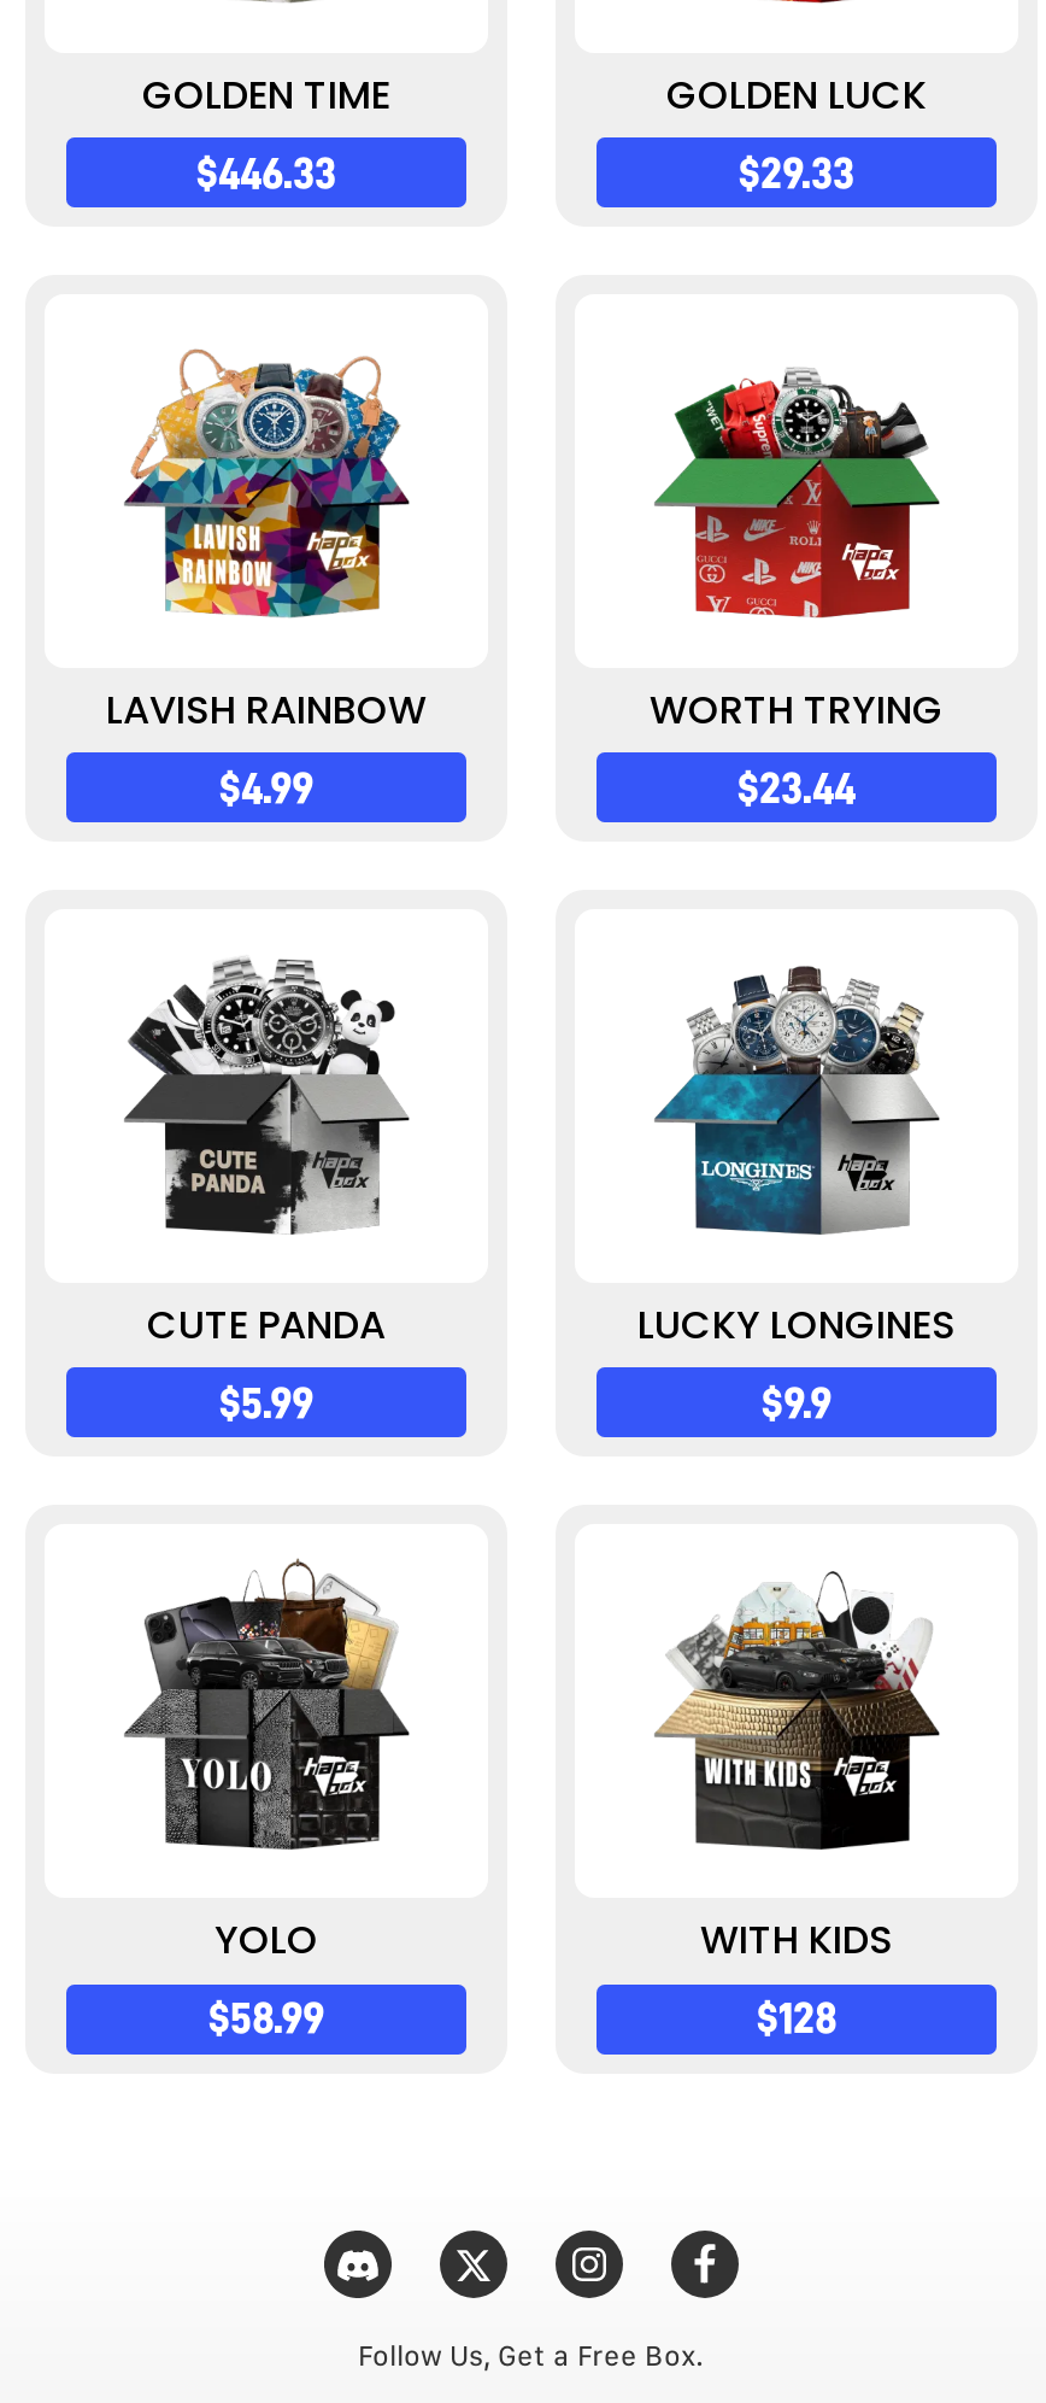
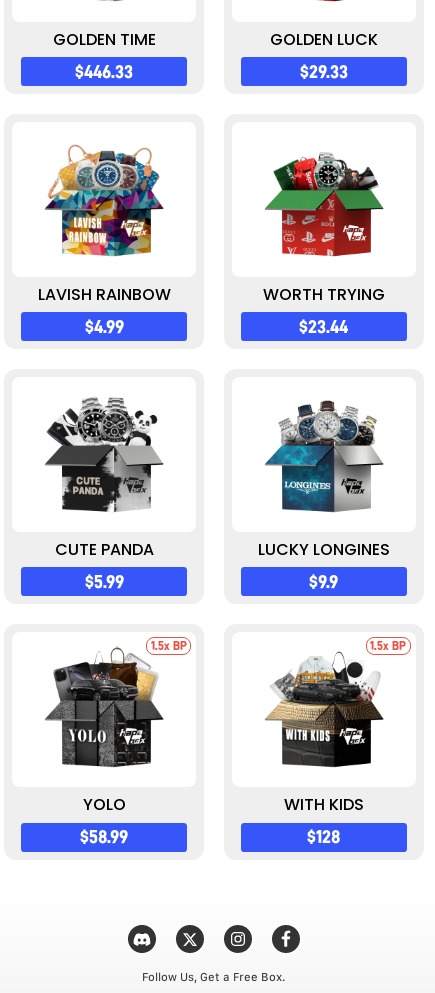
+ 1.5x BP

+ 1.5x BP
